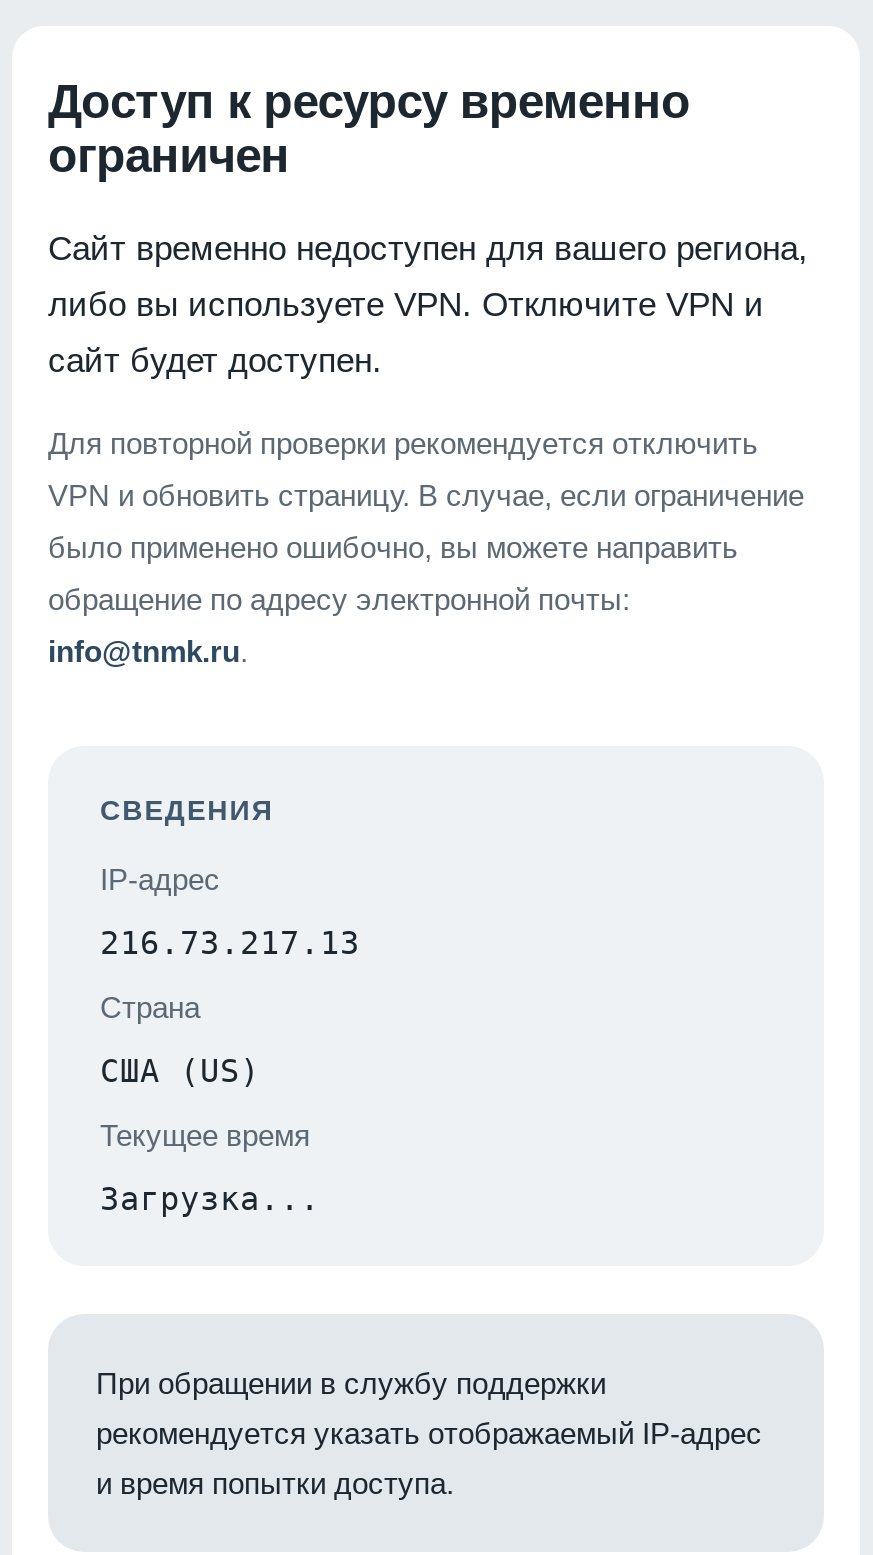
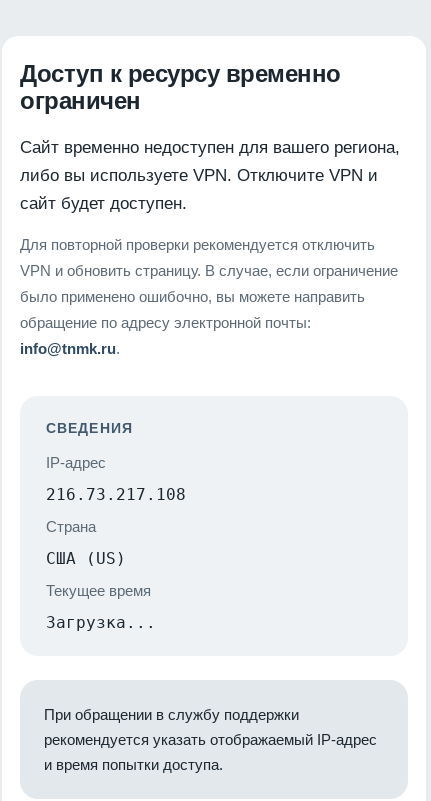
- 216.73.217.13
+ 216.73.217.108
